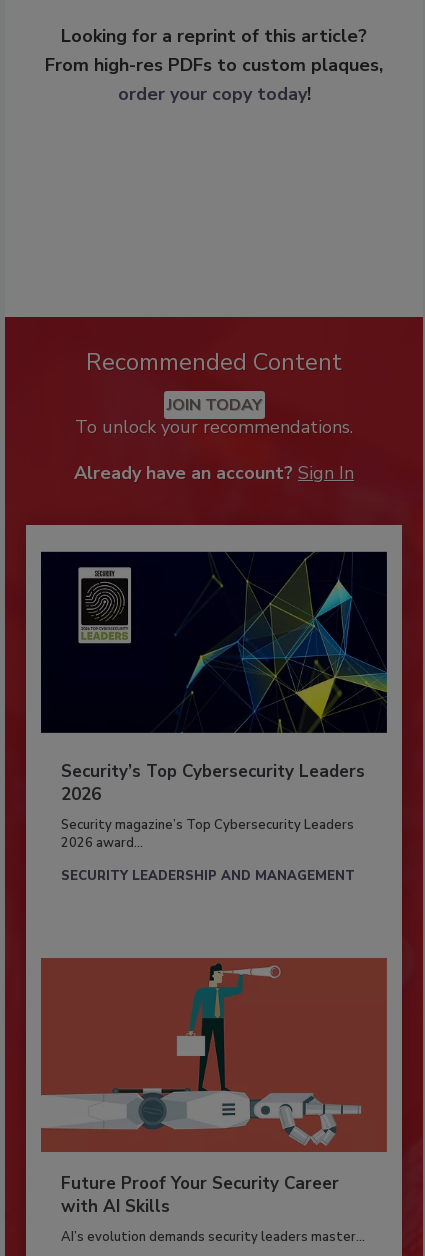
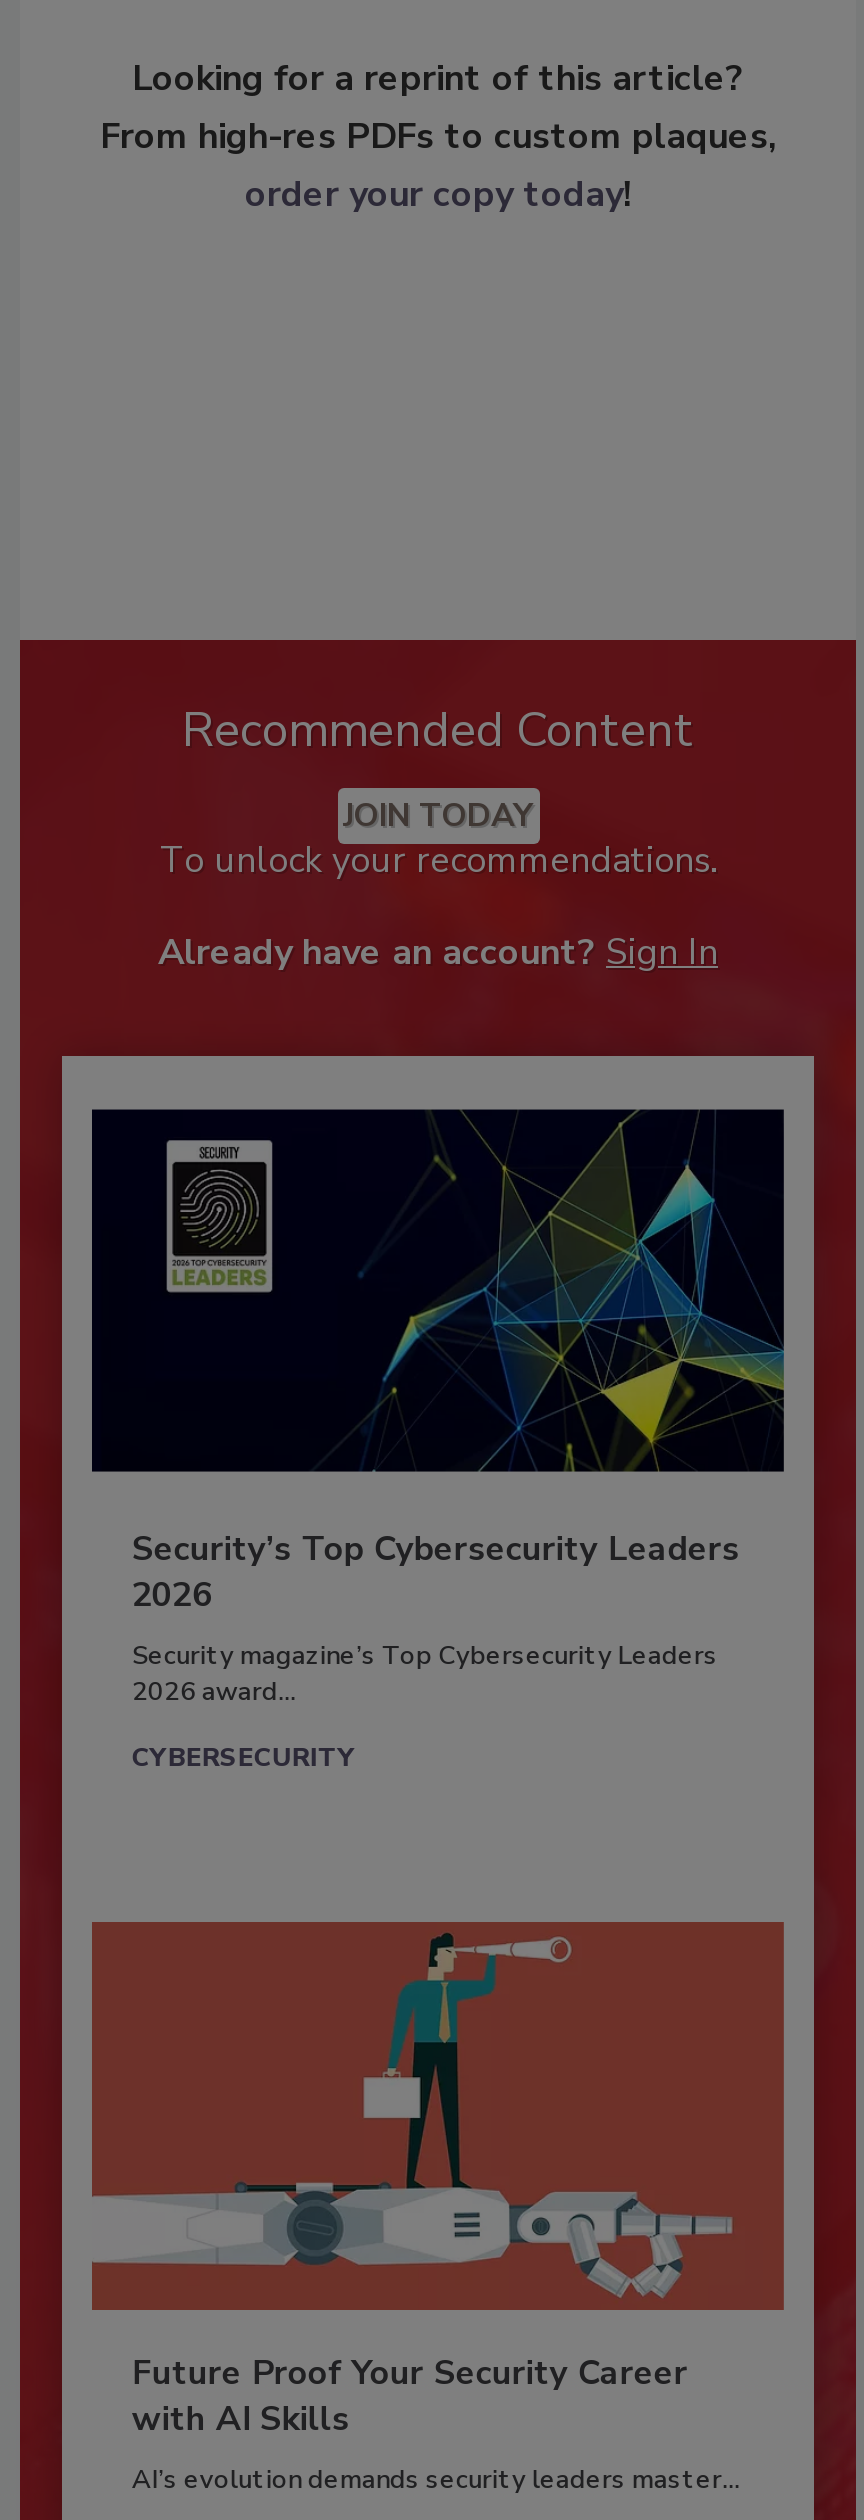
- SECURITY LEADERSHIP AND MANAGEMENT
+ CYBERSECURITY
